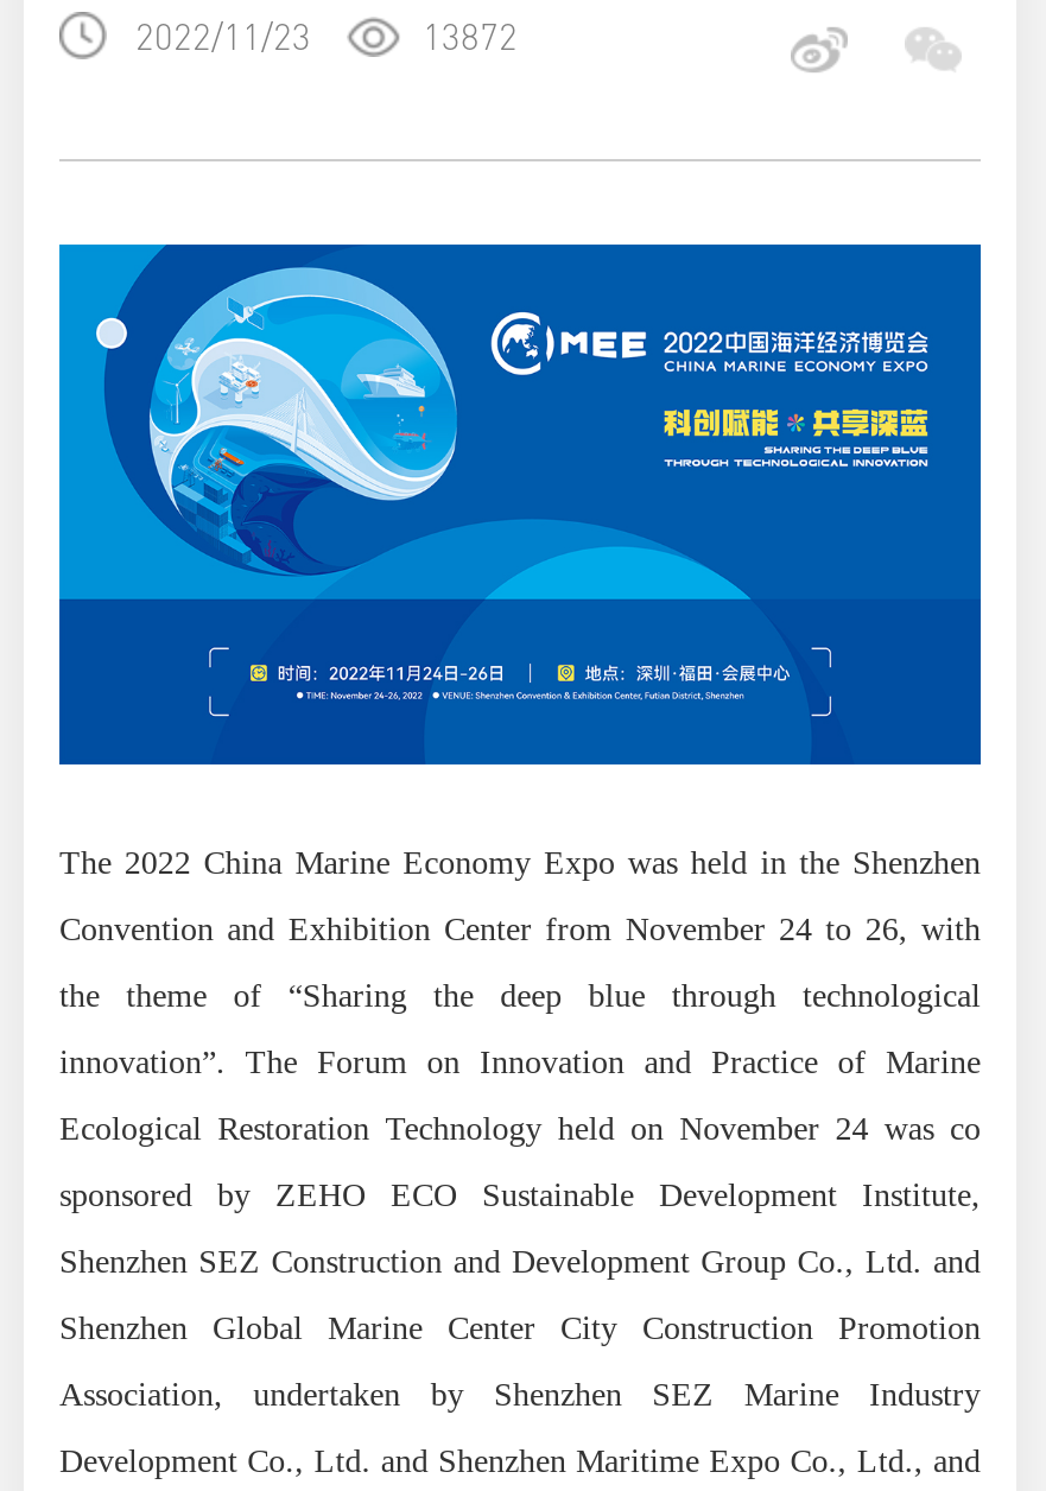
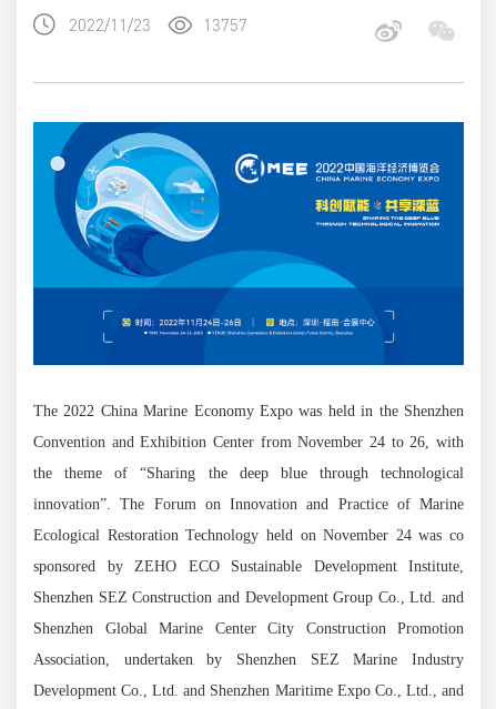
- 13872
+ 13757
